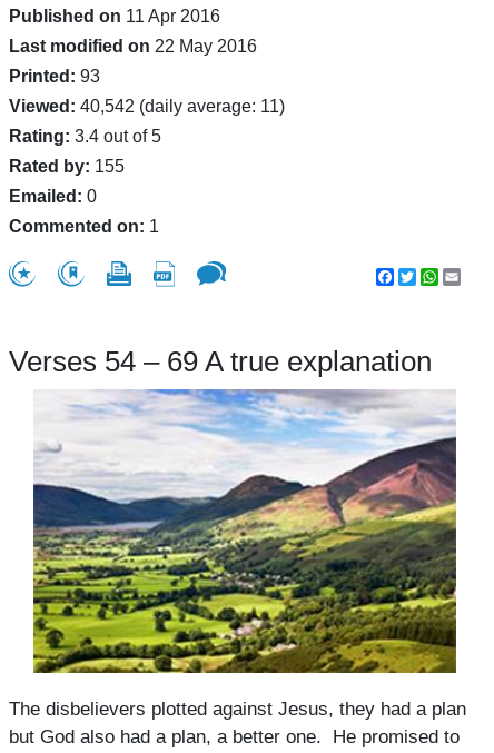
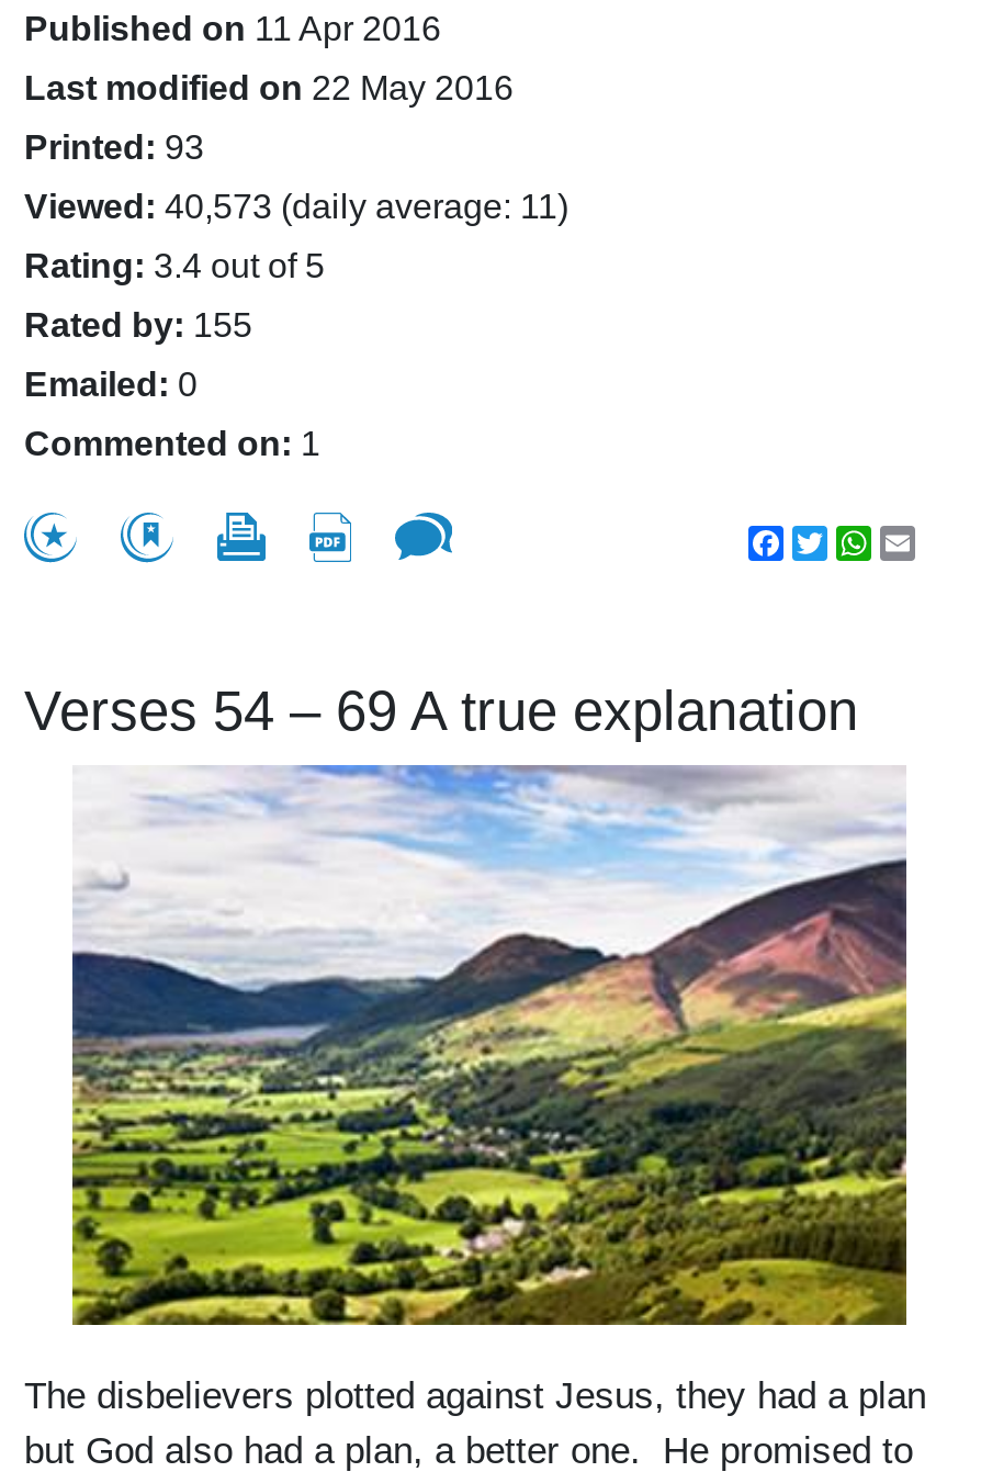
- Viewed: 40,542 (daily average: 11)
+ Viewed: 40,573 (daily average: 11)
